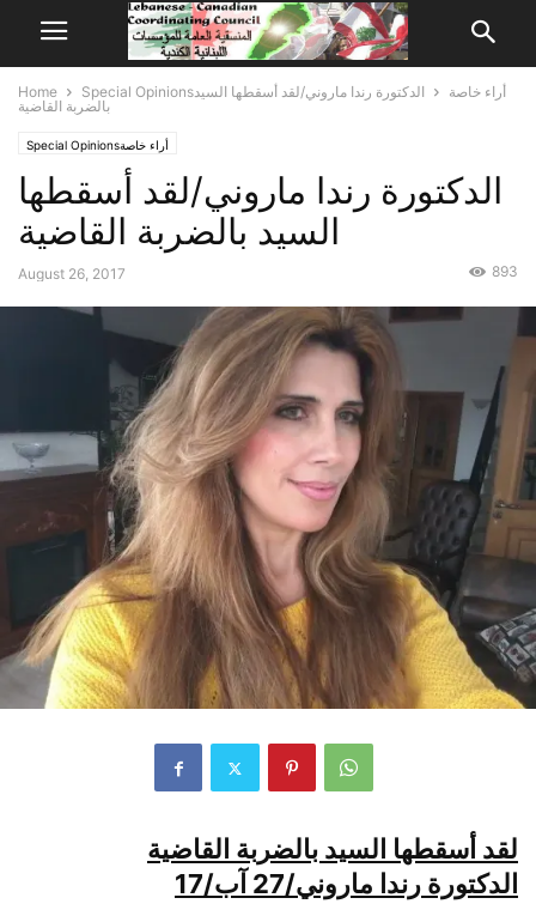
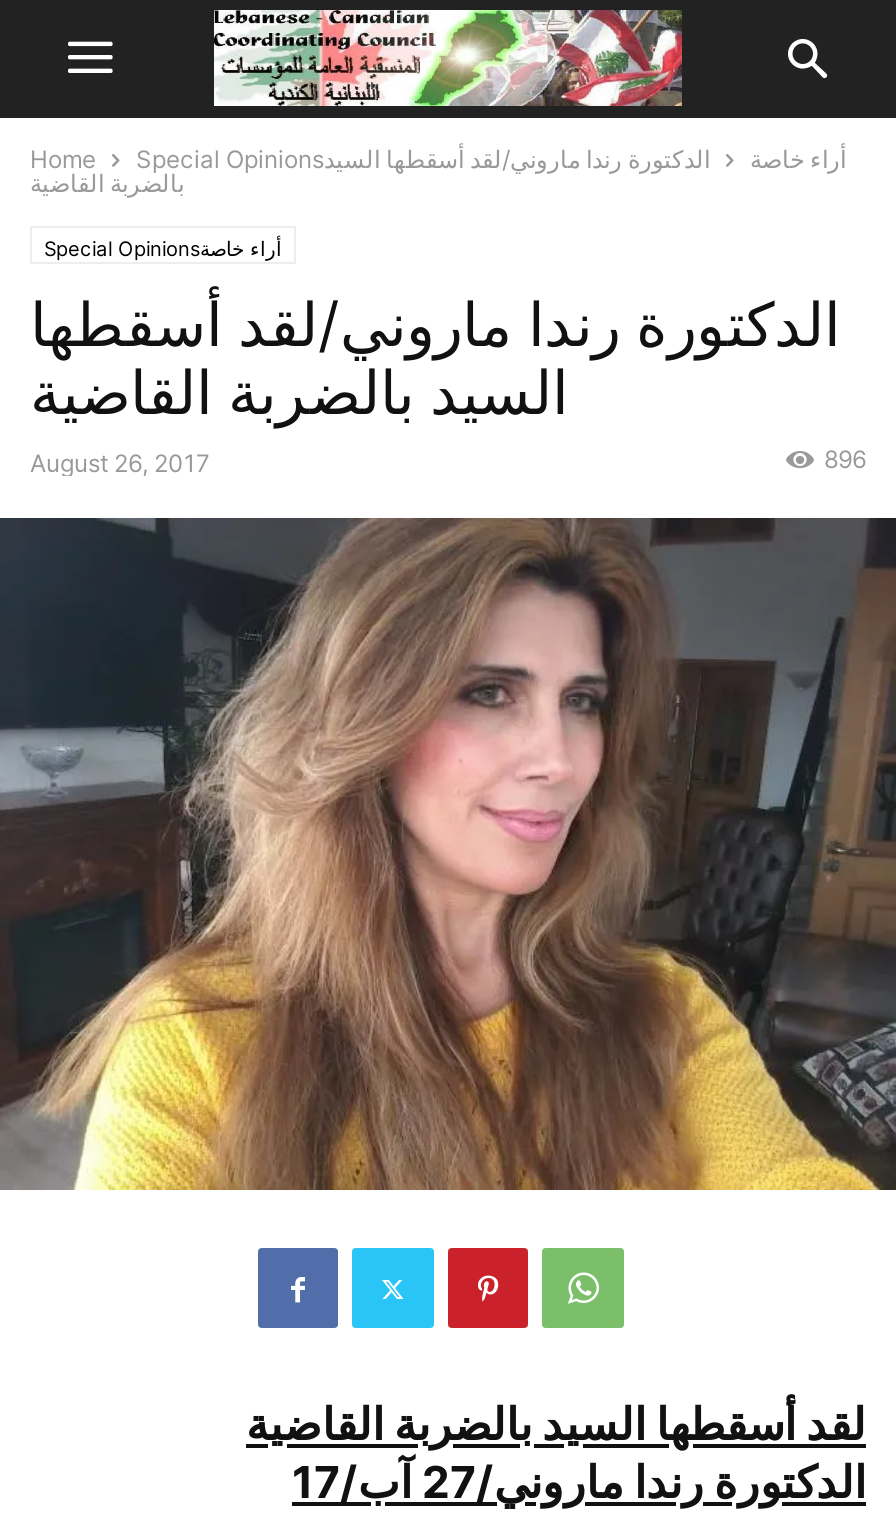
- 893
+ 896
